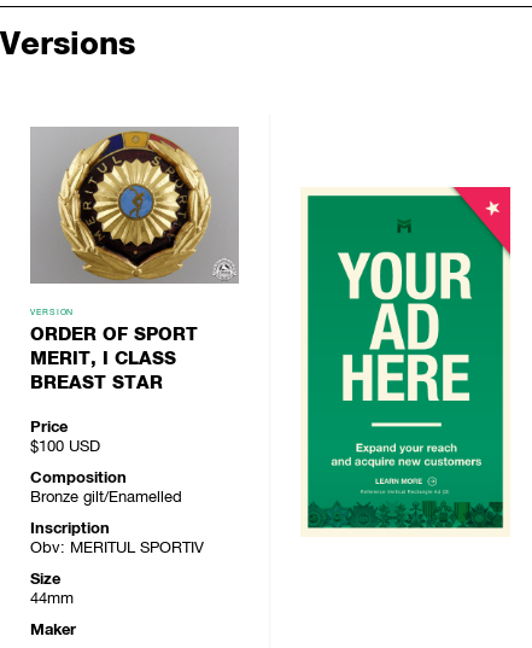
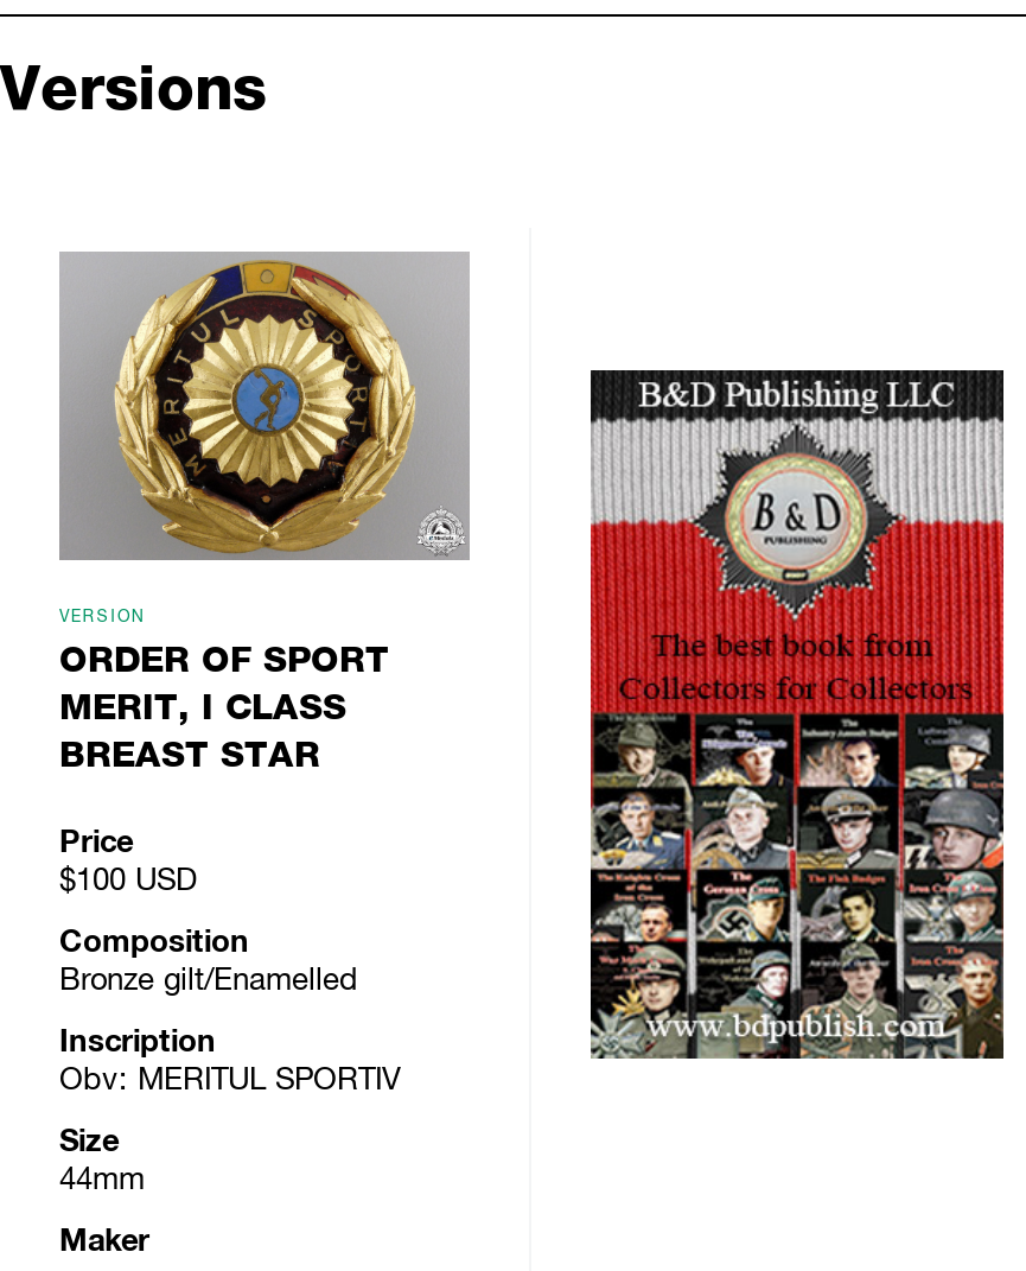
- [image]
+ [image]
